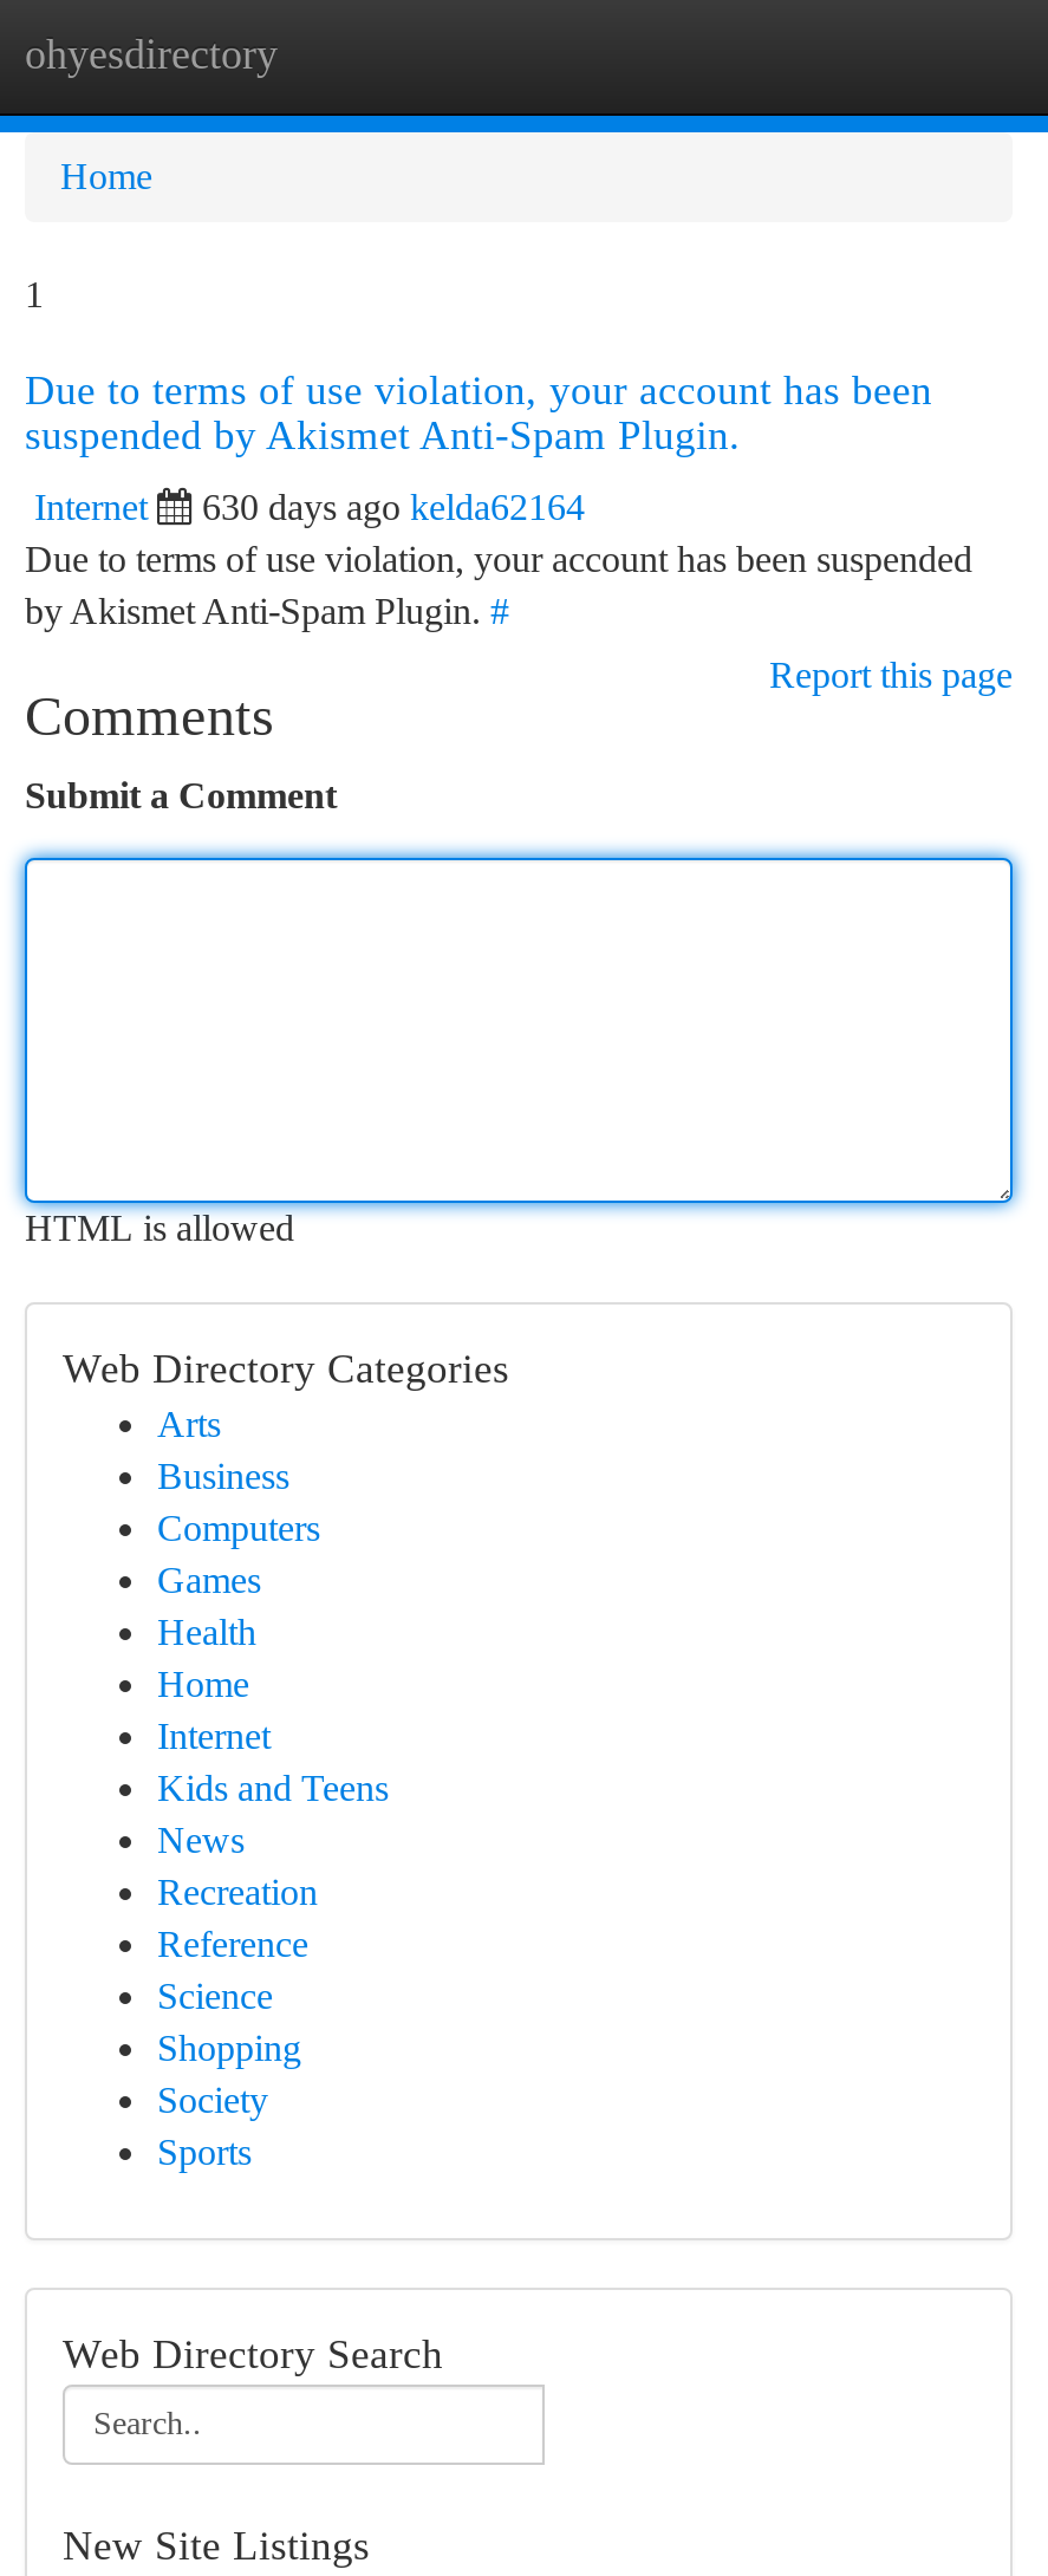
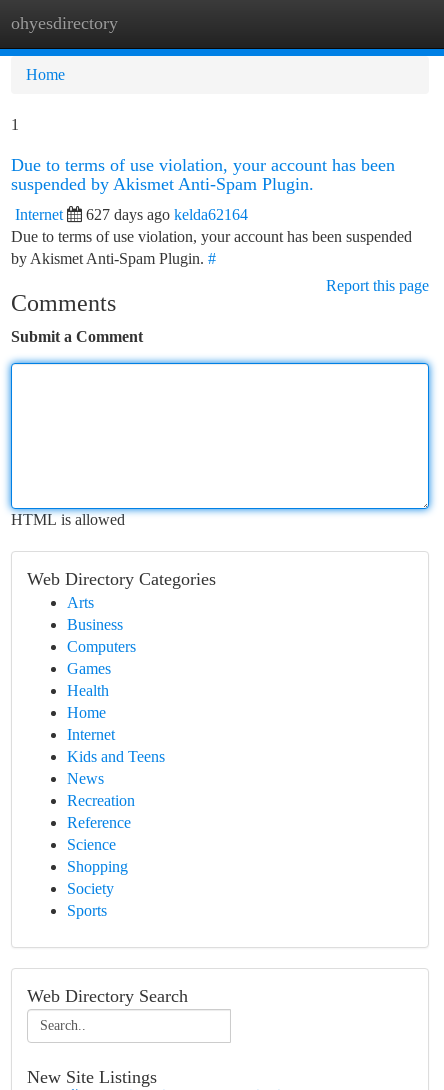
- 630 days ago kelda62164
+ 627 days ago kelda62164
